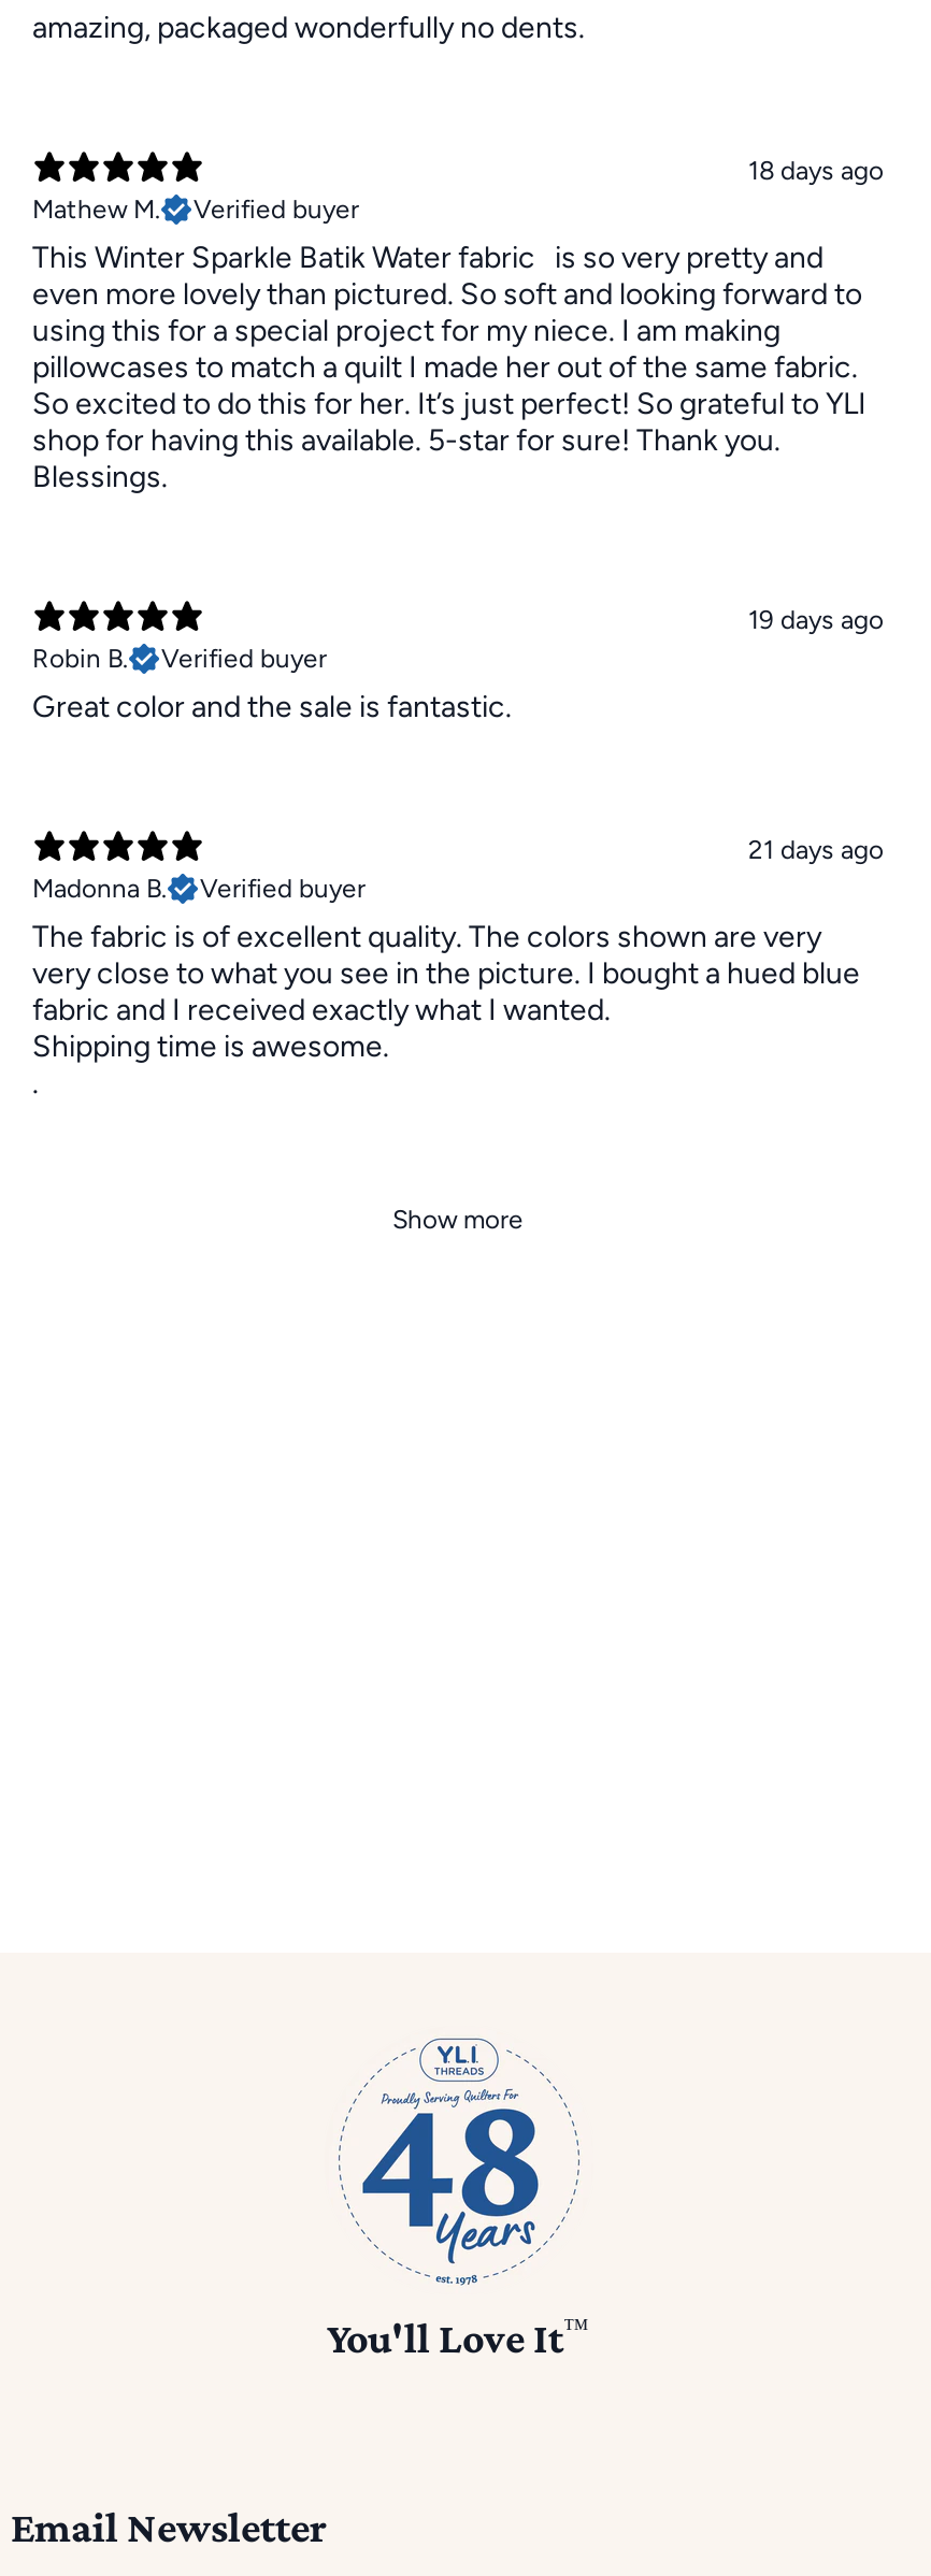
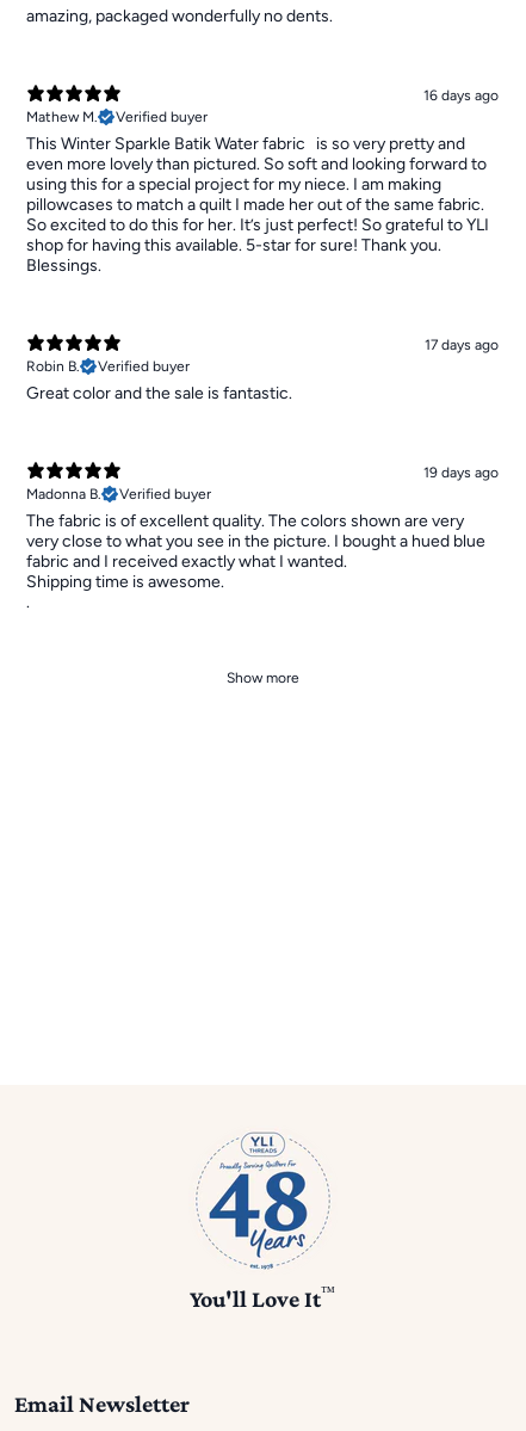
- 18 days ago
+ 16 days ago

- 19 days ago
+ 17 days ago

- 21 days ago
+ 19 days ago
